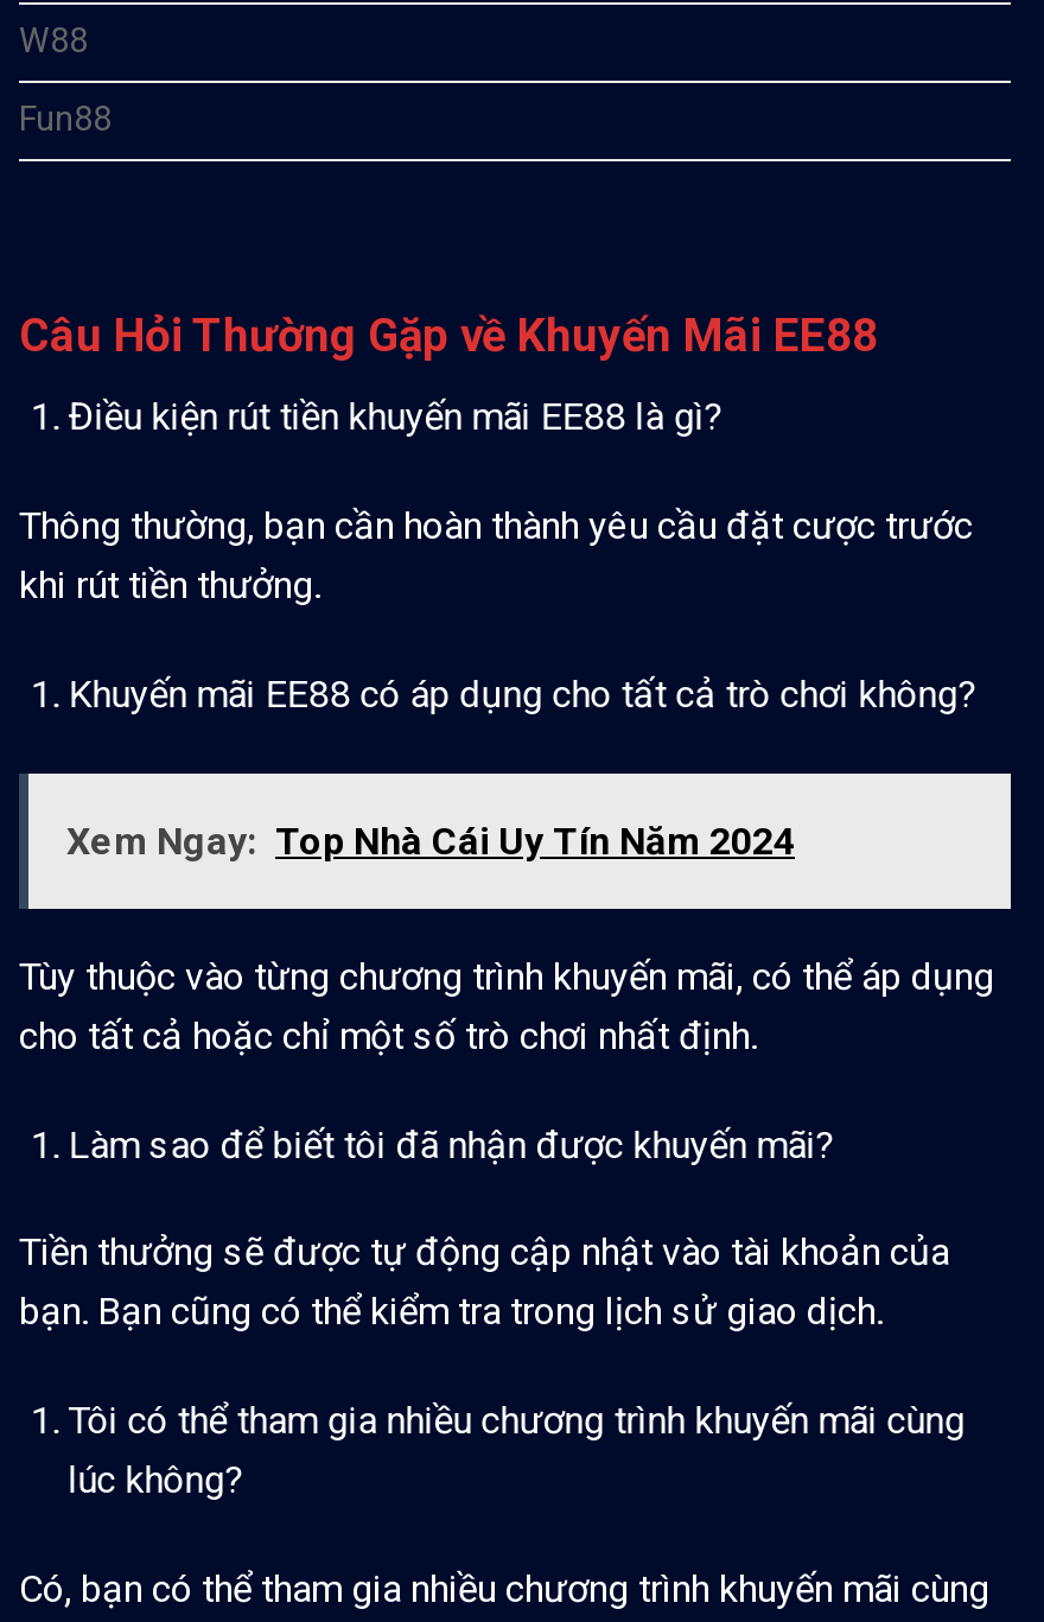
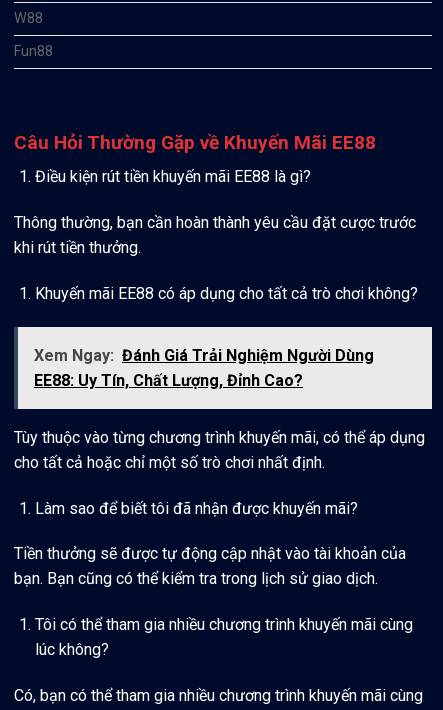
- Xem Ngay: Top Nhà Cái Uy Tín Năm 2024
+ Xem Ngay: Đánh Giá Trải Nghiệm Người Dùng
+ EE88: Uy Tín, Chất Lượng, Đỉnh Cao?
